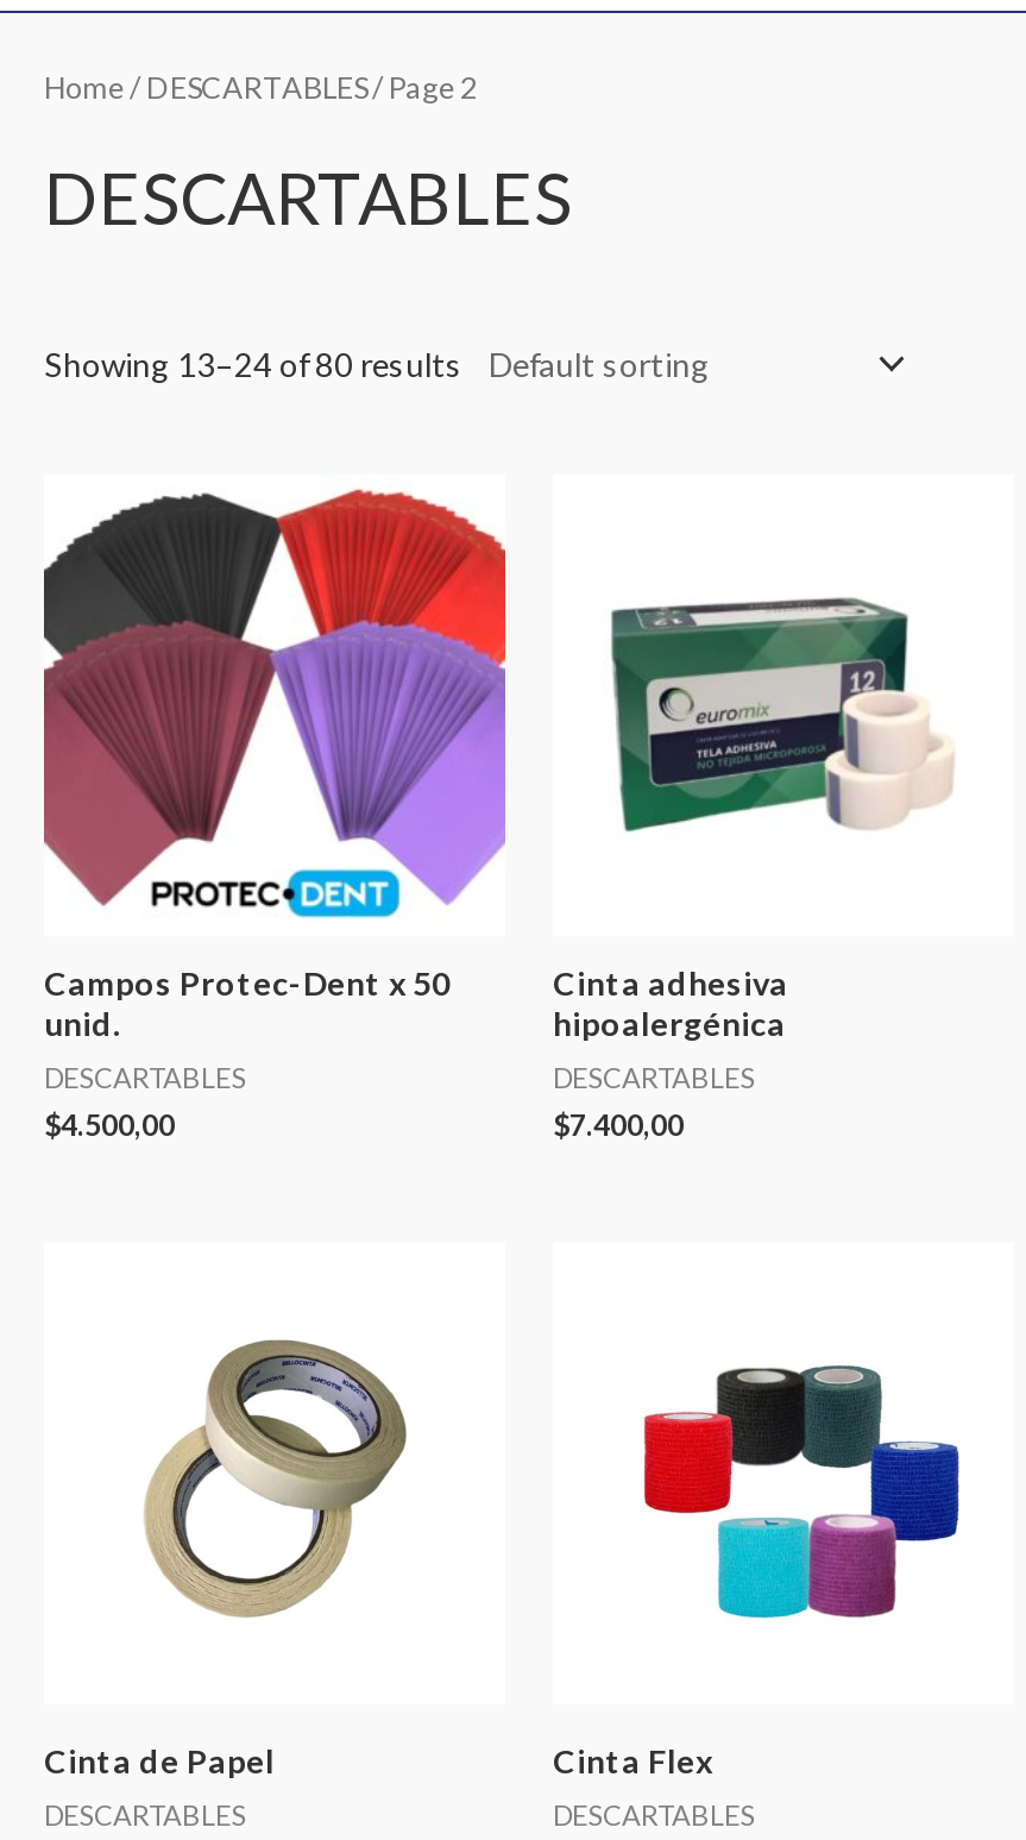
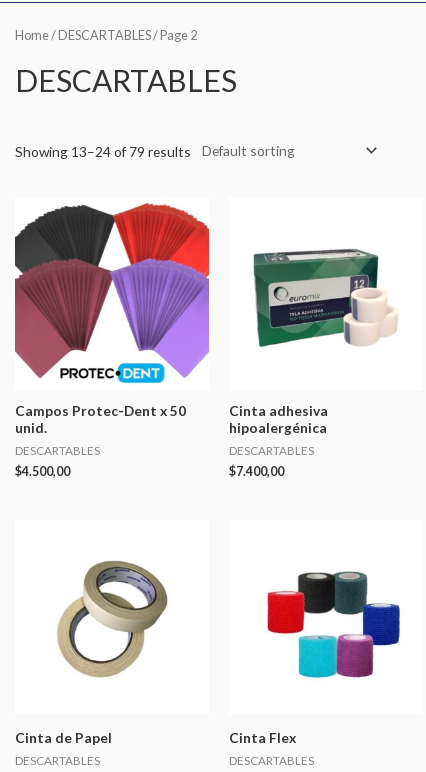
- Showing 13–24 of 80 results
+ Showing 13–24 of 79 results
